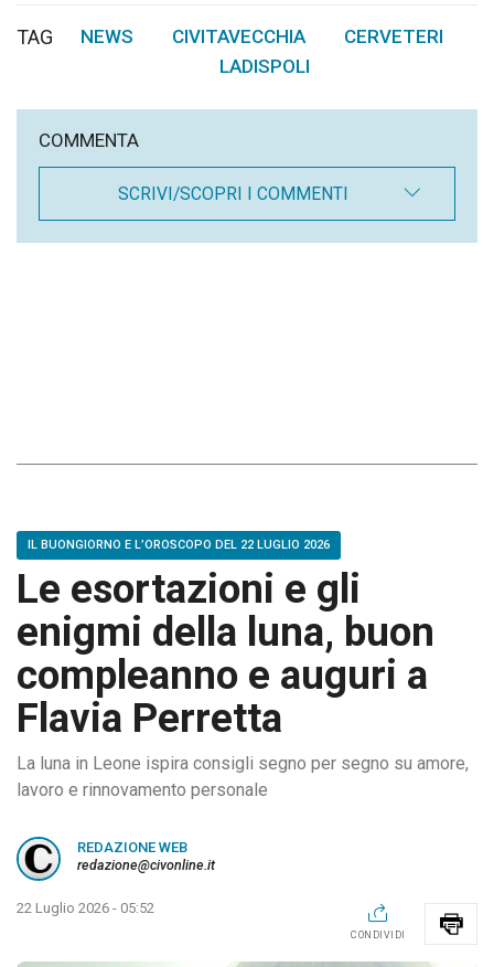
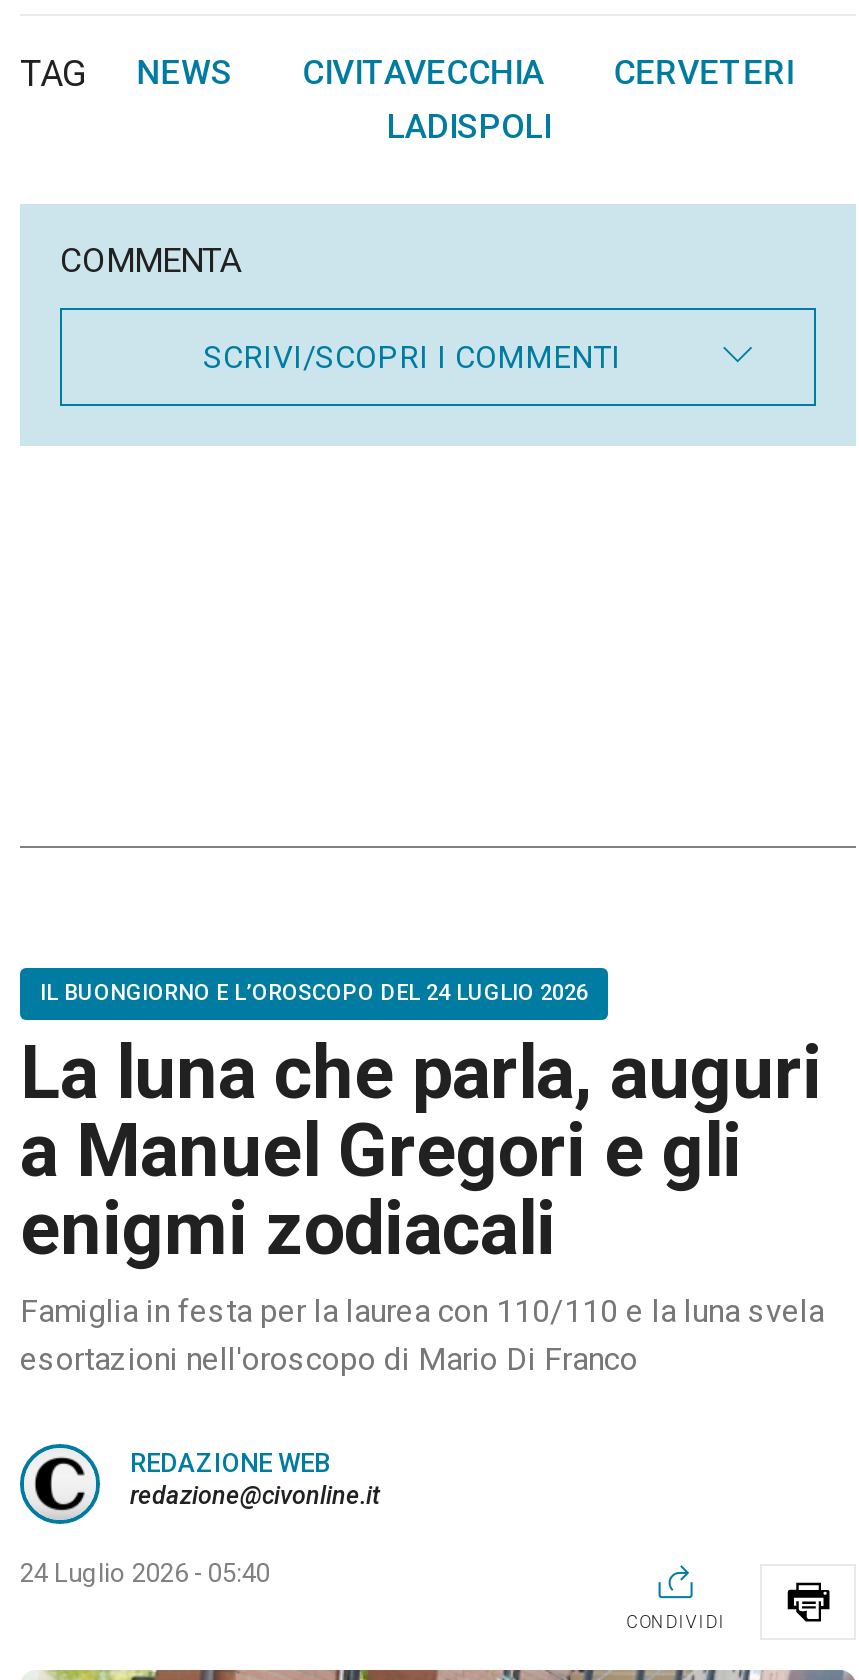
- IL BUONGIORNO E L’OROSCOPO DEL 22 LUGLIO 2026
- Le esortazioni e gli
- enigmi della luna, buon
- compleanno e auguri a
- Flavia Perretta
- La luna in Leone ispira consigli segno per segno su amore,
- lavoro e rinnovamento personale
+ IL BUONGIORNO E L’OROSCOPO DEL 24 LUGLIO 2026
+ La luna che parla, auguri
+ a Manuel Gregori e gli
+ enigmi zodiacali
+ Famiglia in festa per la laurea con 110/110 e la luna svela
+ esortazioni nell'oroscopo di Mario Di Franco

- 22 Luglio 2026 - 05:52
+ 24 Luglio 2026 - 05:40
